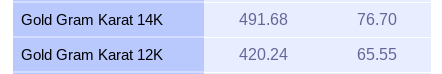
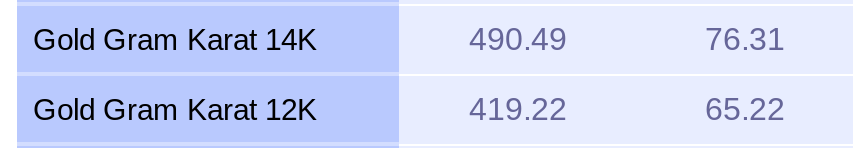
- 491.68
+ 490.49

- 76.70
+ 76.31

- 420.24
+ 419.22

- 65.55
+ 65.22
